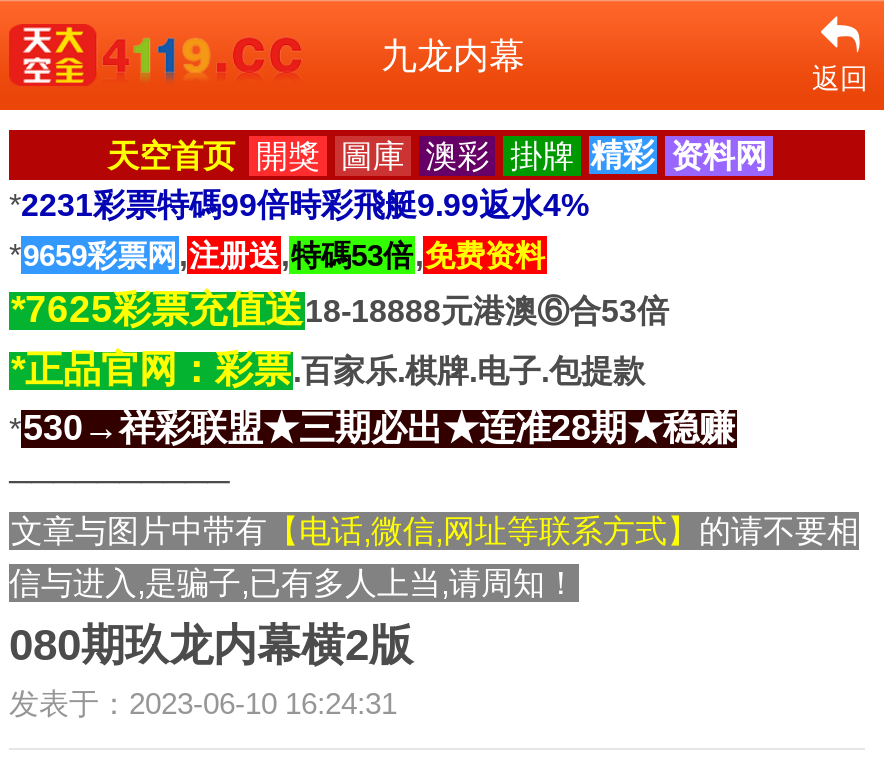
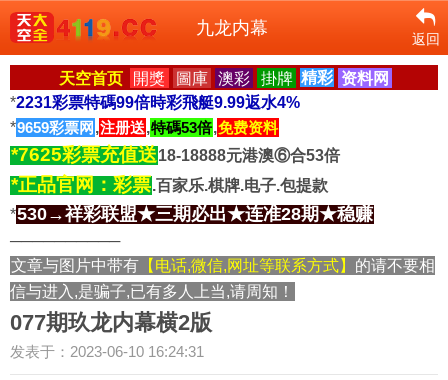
- 080期玖龙内幕横2版
+ 077期玖龙内幕横2版
